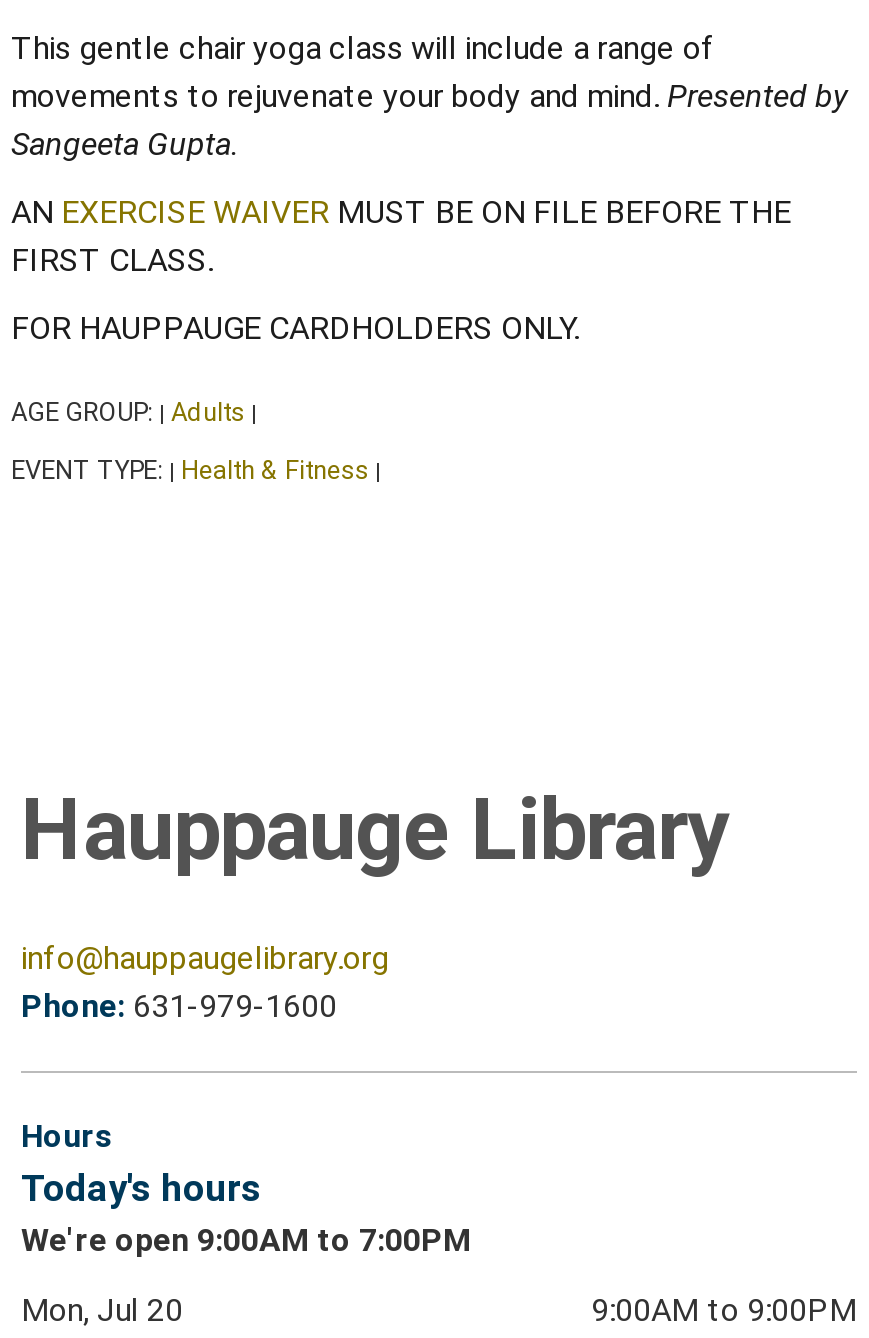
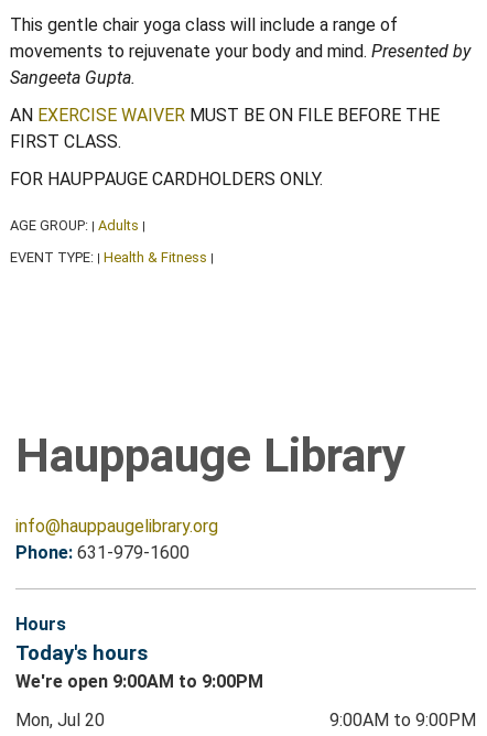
- We're open 9:00AM to 7:00PM
+ We're open 9:00AM to 9:00PM
